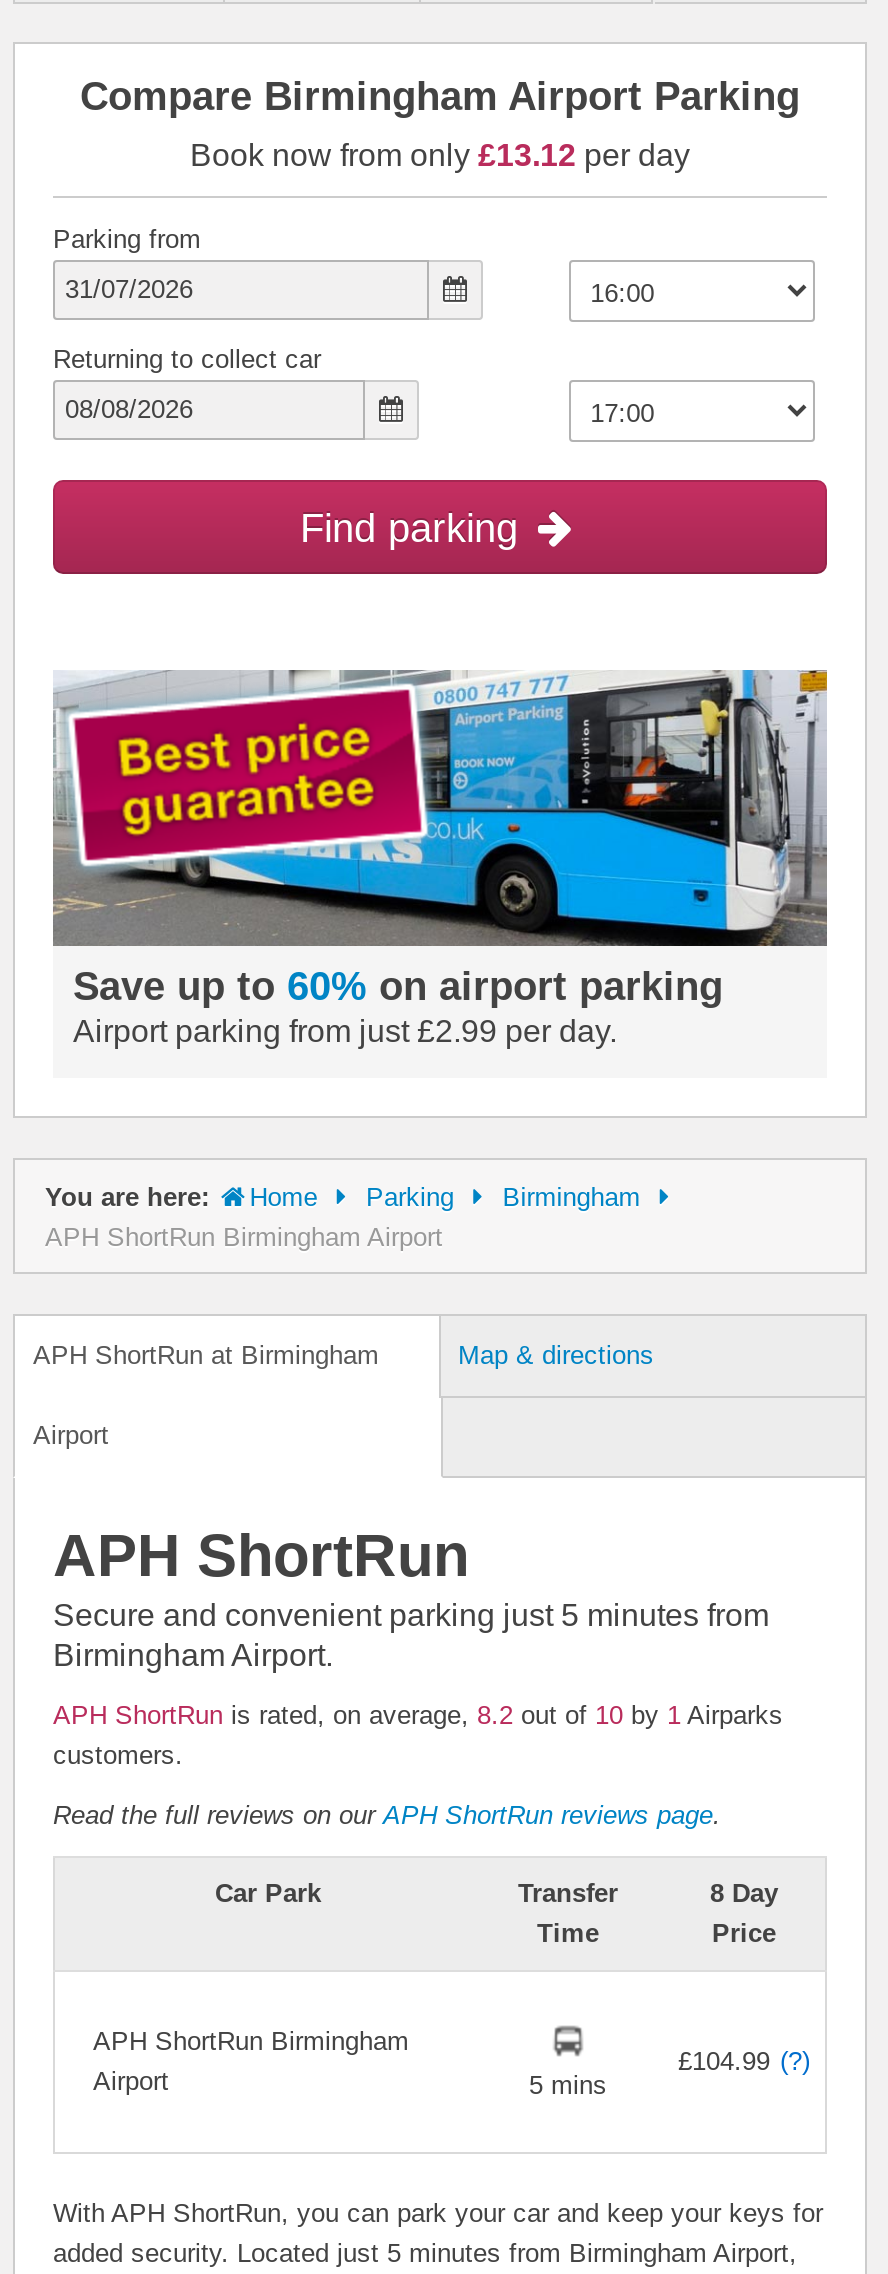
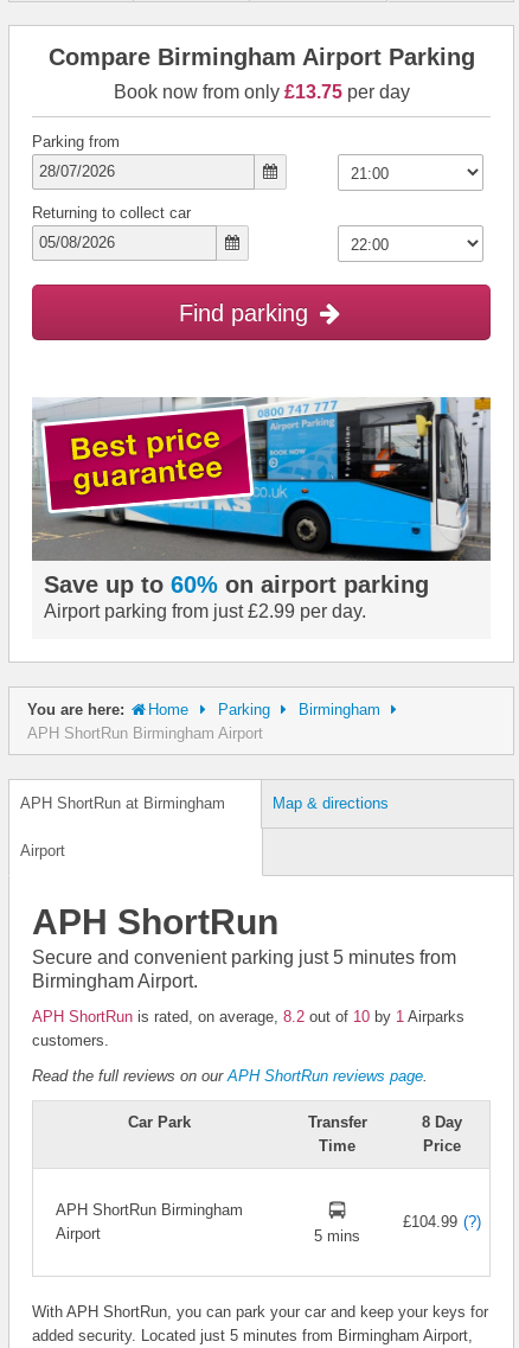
- Book now from only £13.12 per day
+ Book now from only £13.75 per day
